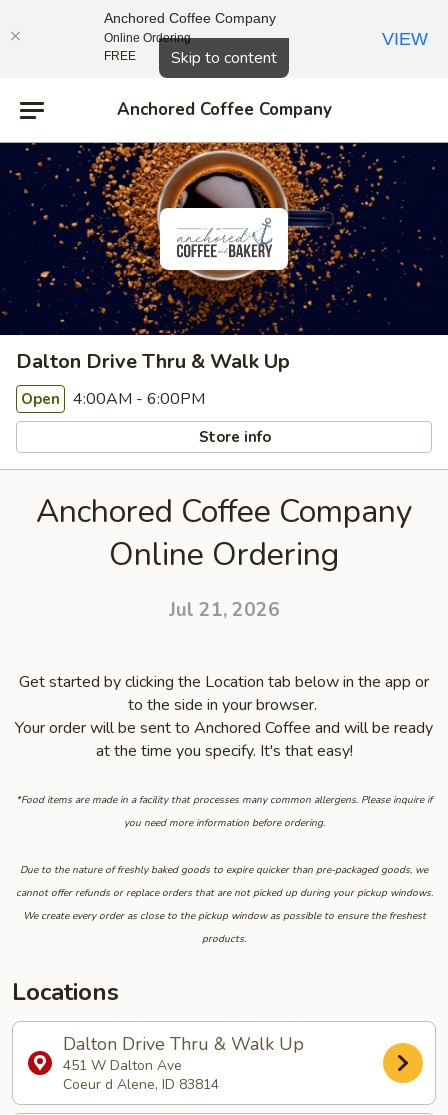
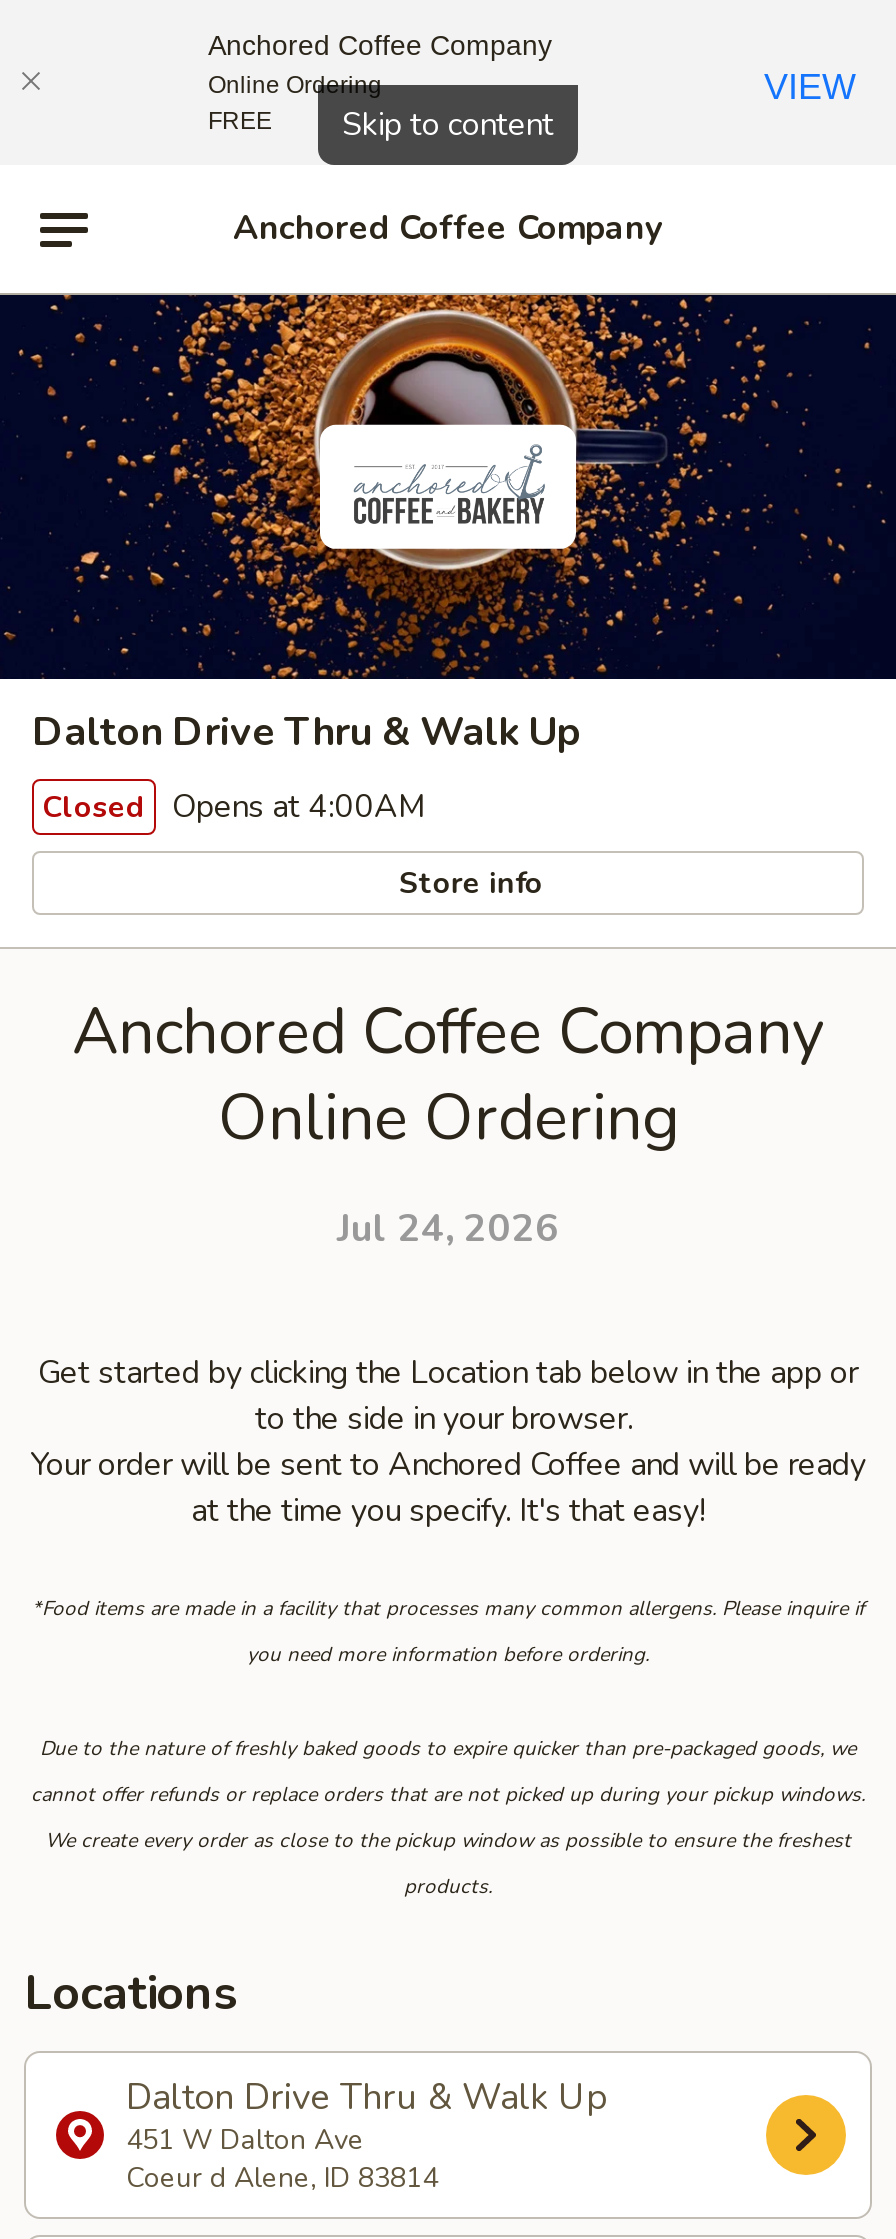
- Open 4:00AM - 6:00PM
+ Closed Opens at 4:00AM

- Jul 21, 2026
+ Jul 24, 2026
